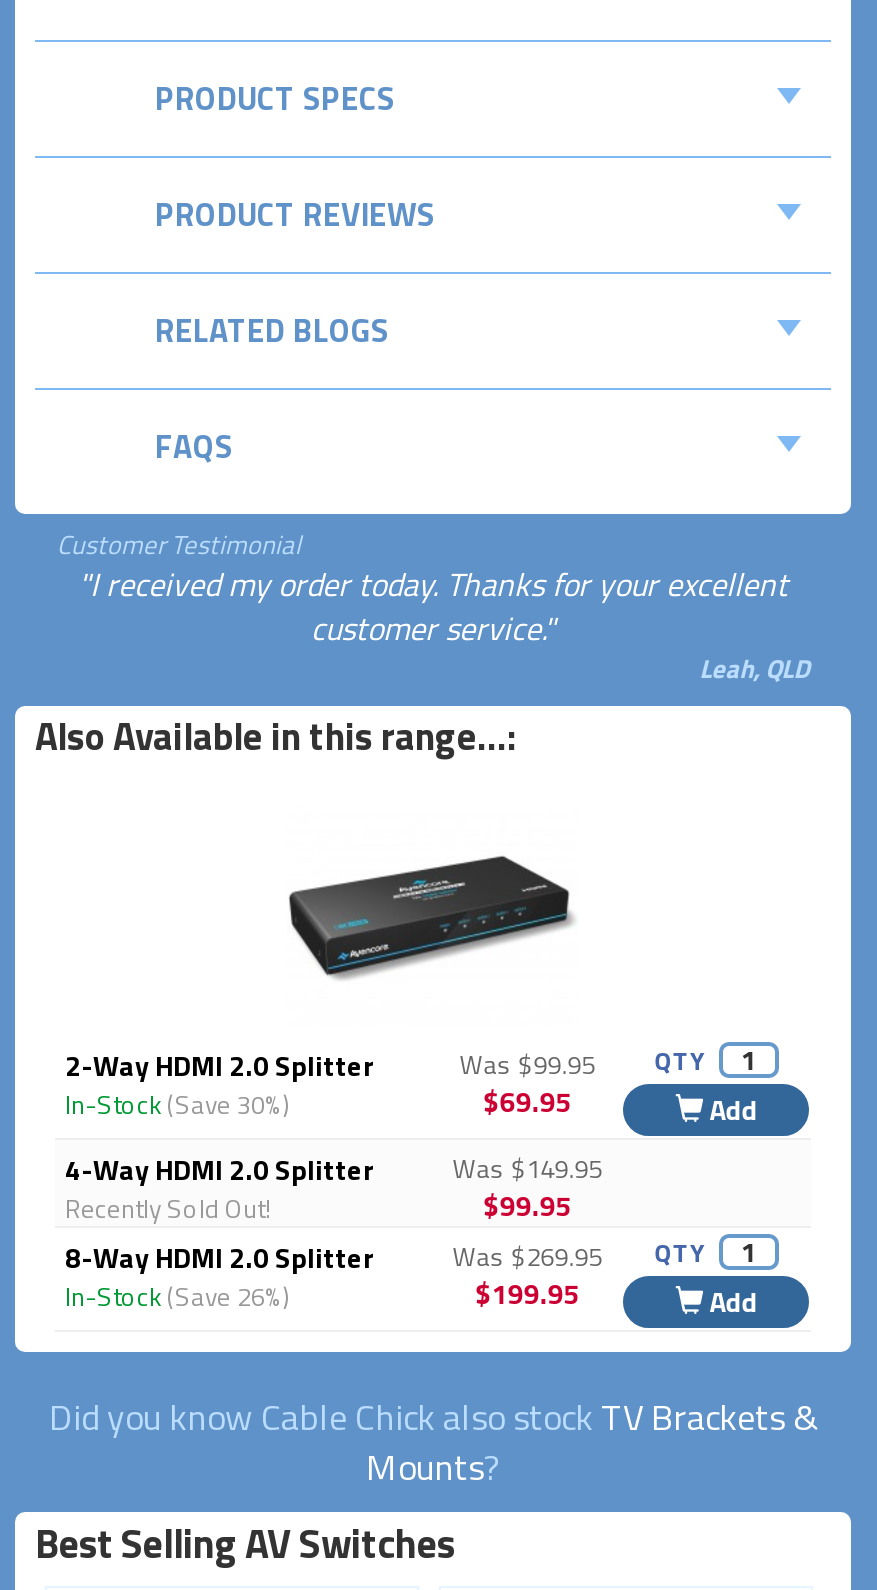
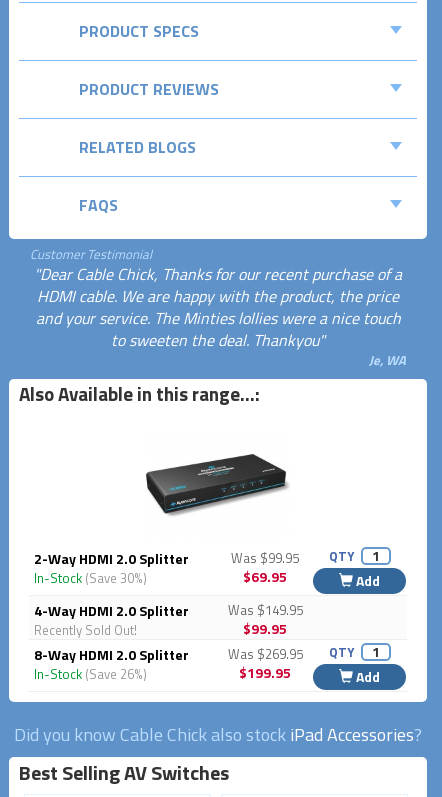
- "I received my order today. Thanks for your excellent
- customer service."
- Leah, QLD
+ "Dear Cable Chick, Thanks for our recent purchase of a
+ HDMI cable. We are happy with the product, the price
+ and your service. The Minties lollies were a nice touch
+ to sweeten the deal. Thankyou"
+ Je, WA

moved down: [image] | Also Available in this range...: | 2-Way HDMI 2.0 Splitter | ... | QTY | Add

- Did you know Cable Chick also stock TV Brackets &
- Mounts?
+ Did you know Cable Chick also stock iPad Accessories?
